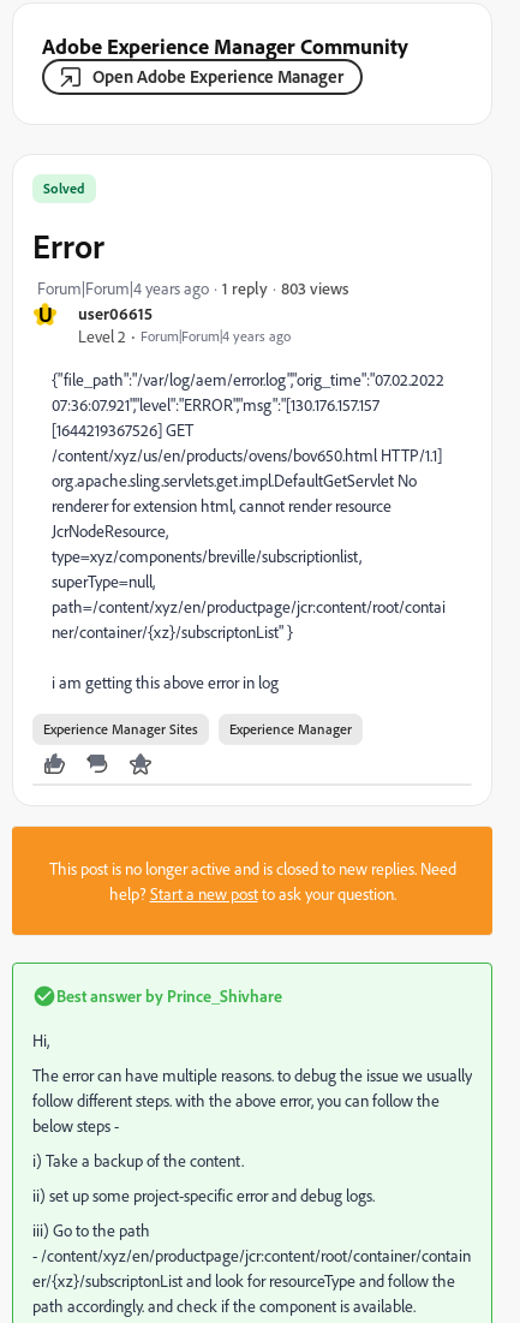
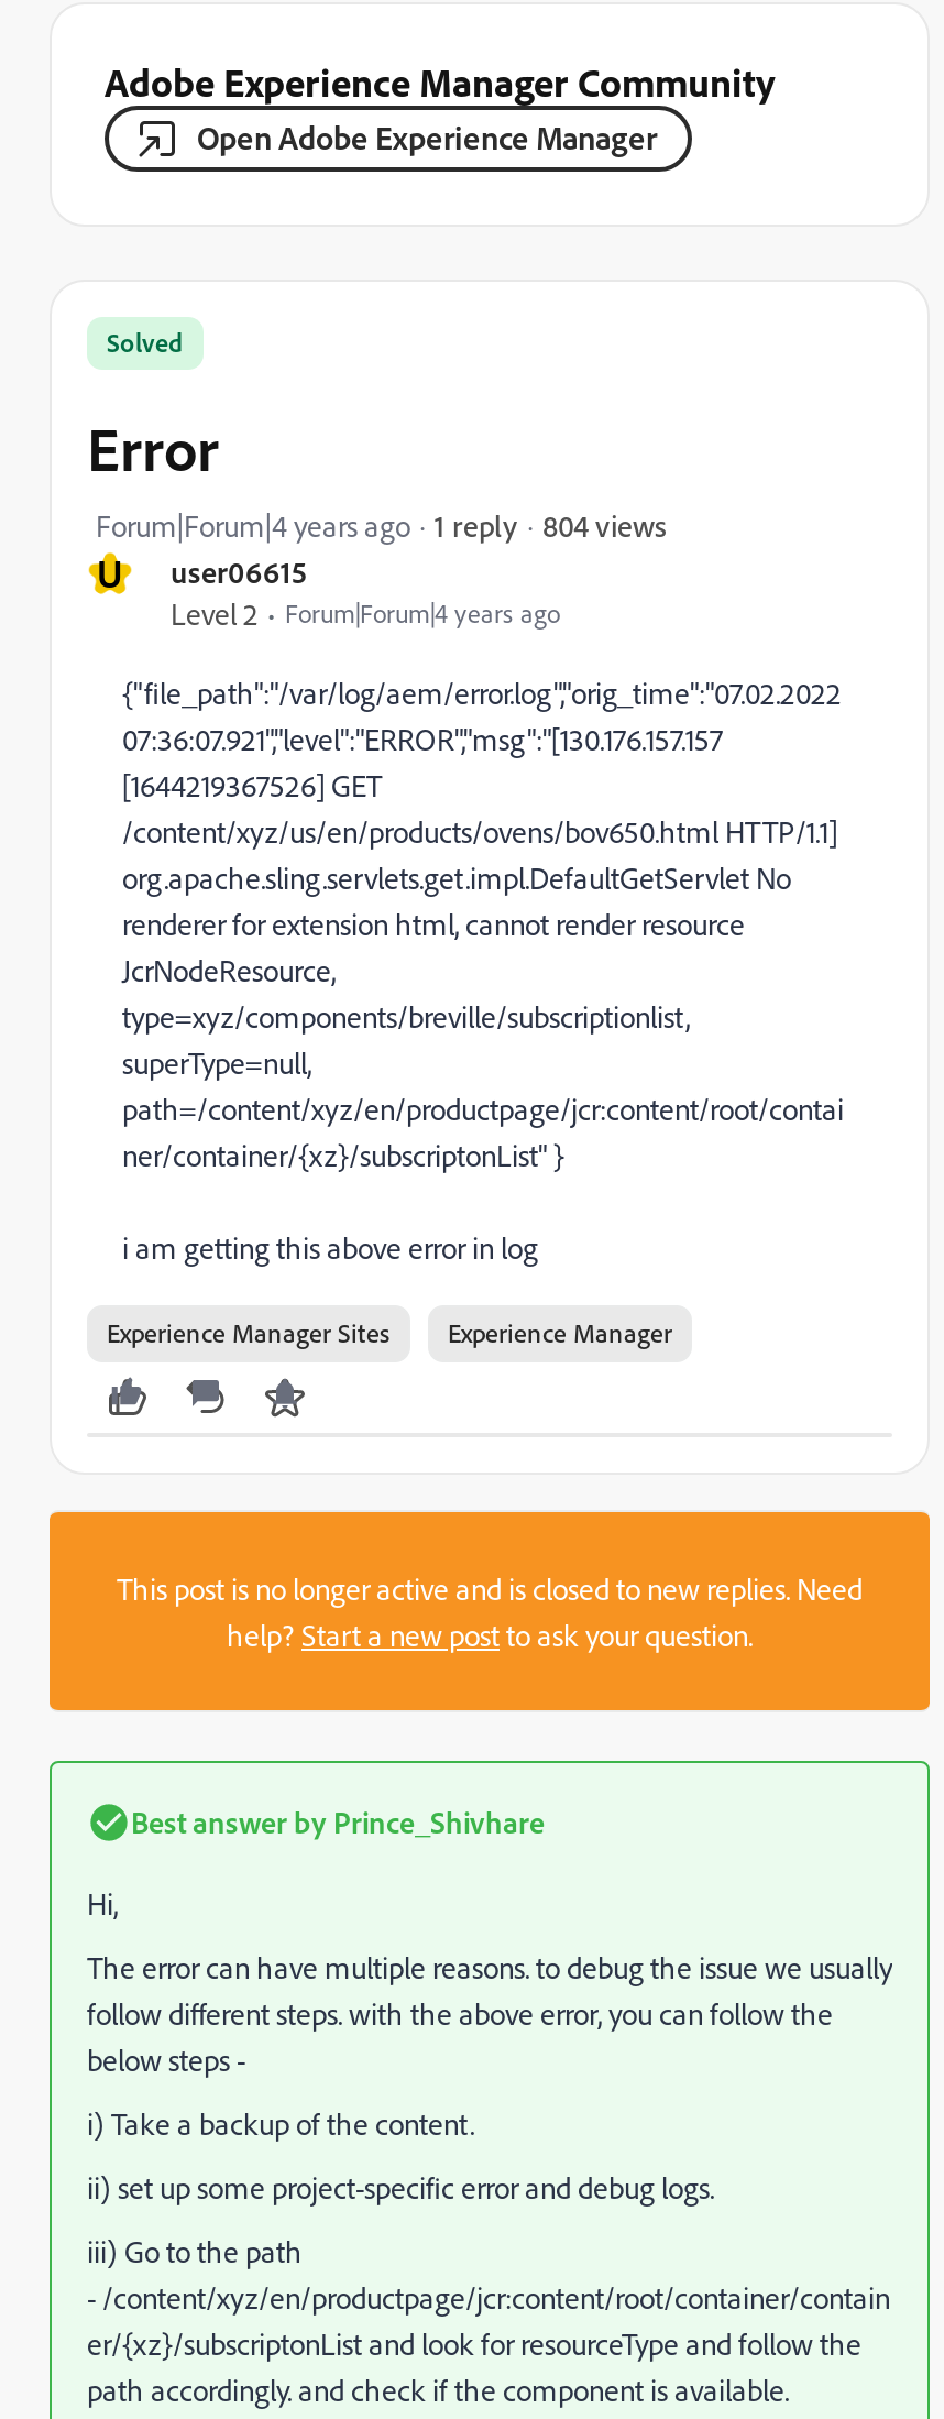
- 803 views
+ 804 views
